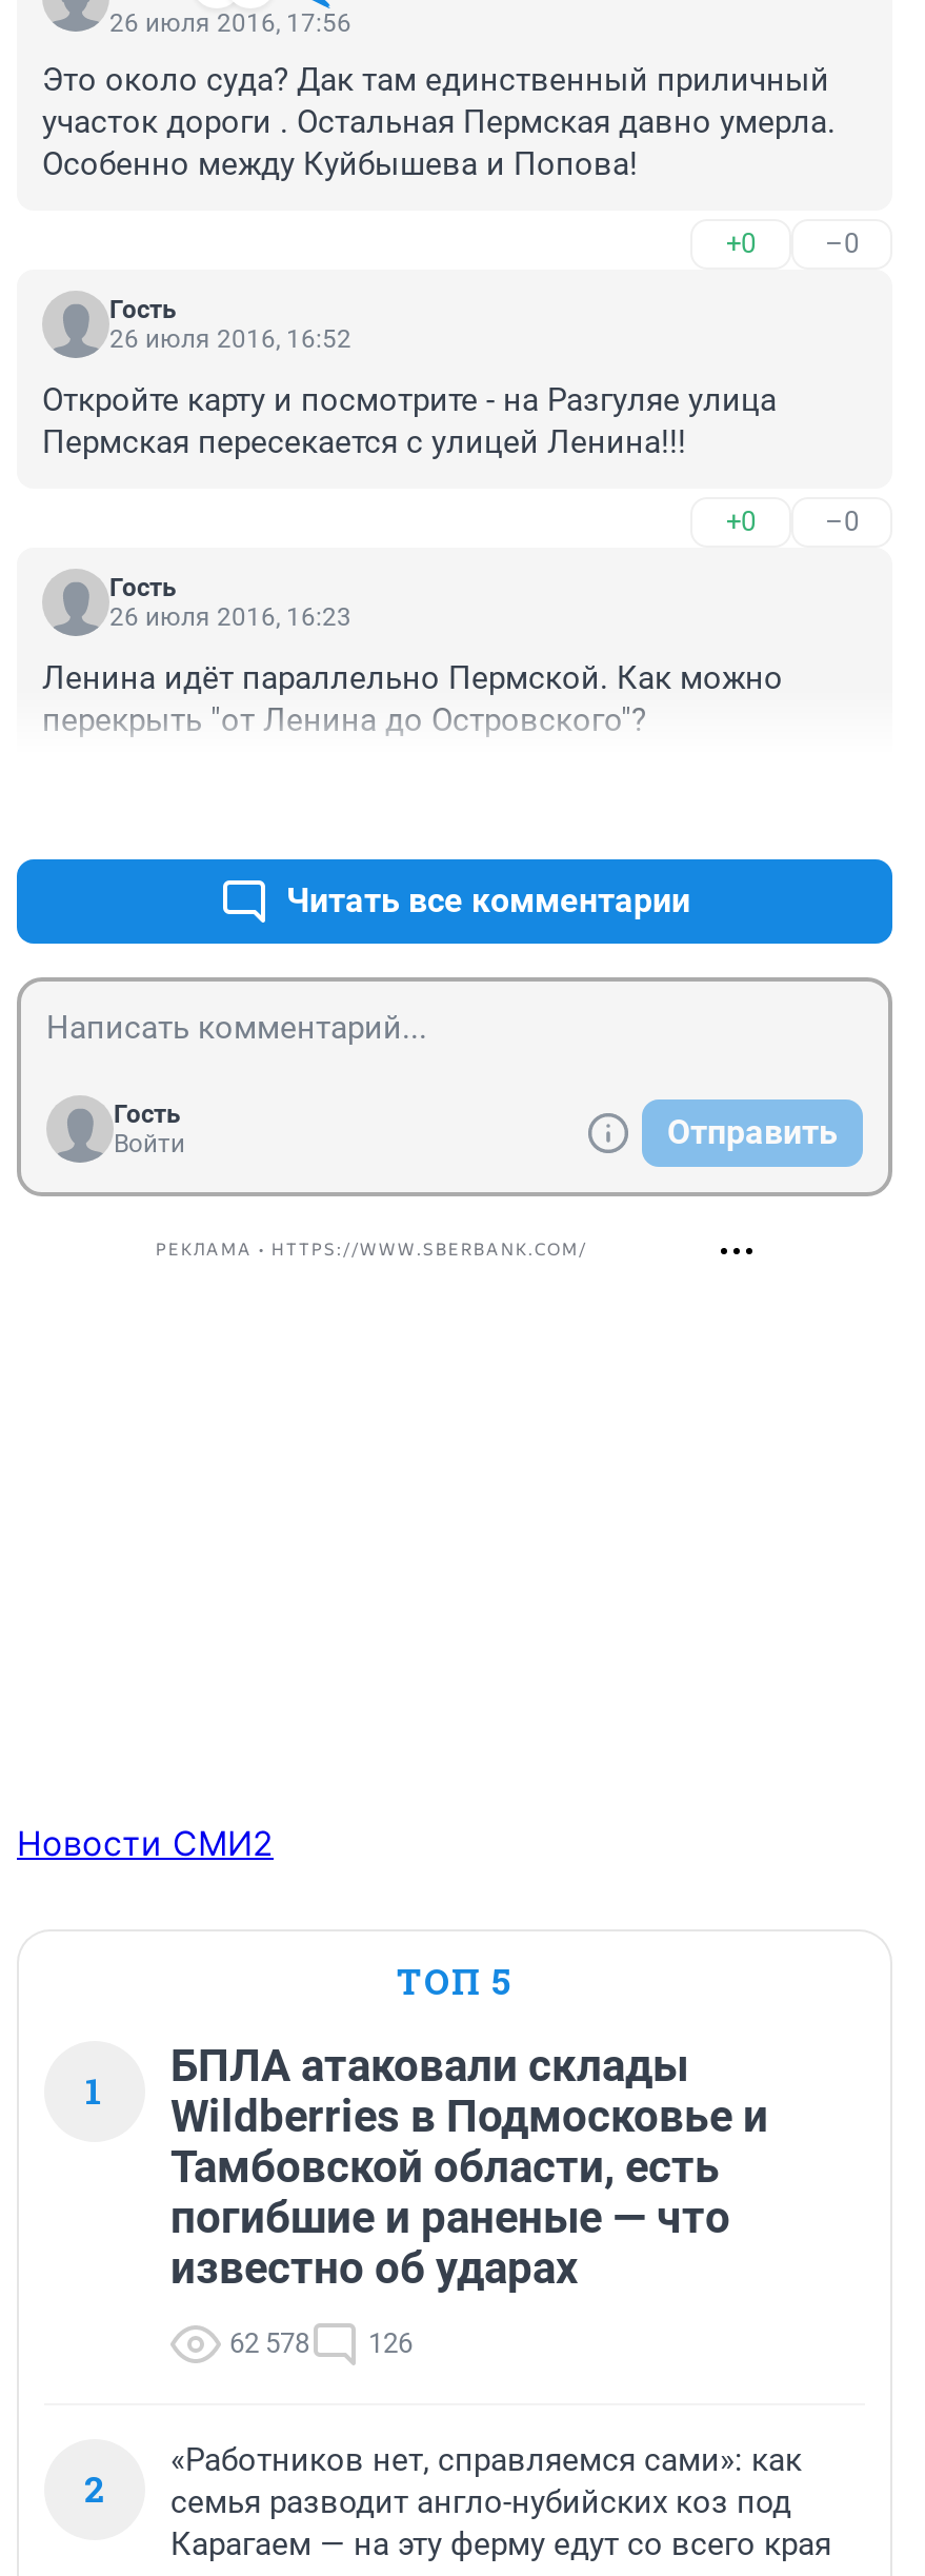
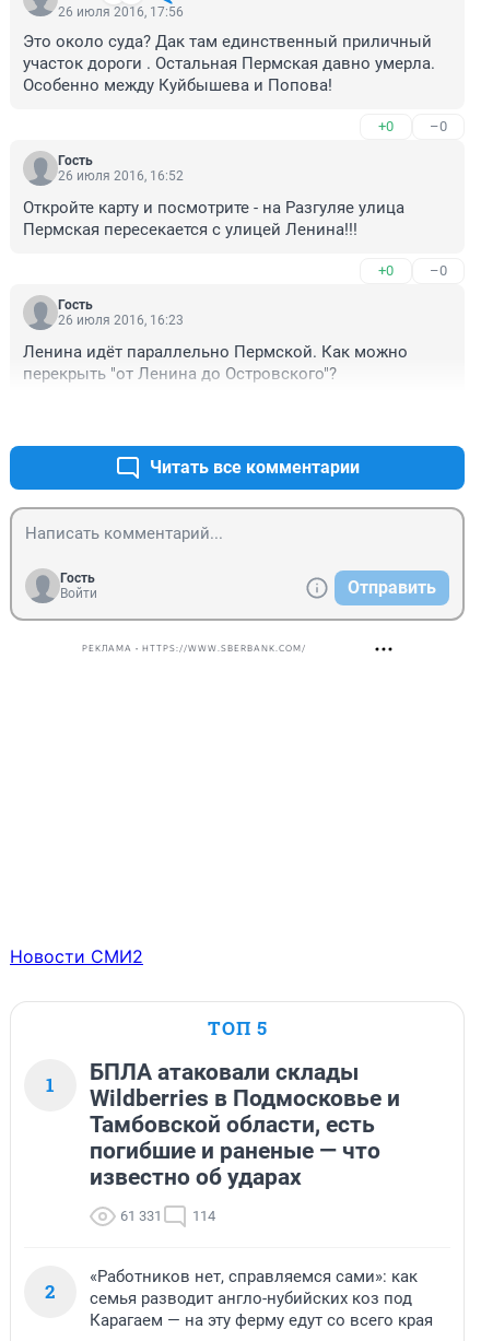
- 62 578
+ 61 331

- 126
+ 114
